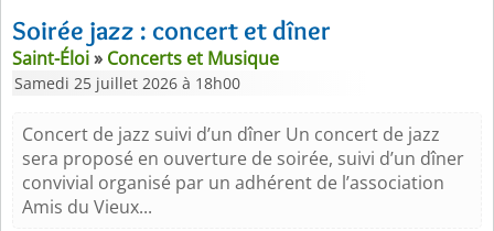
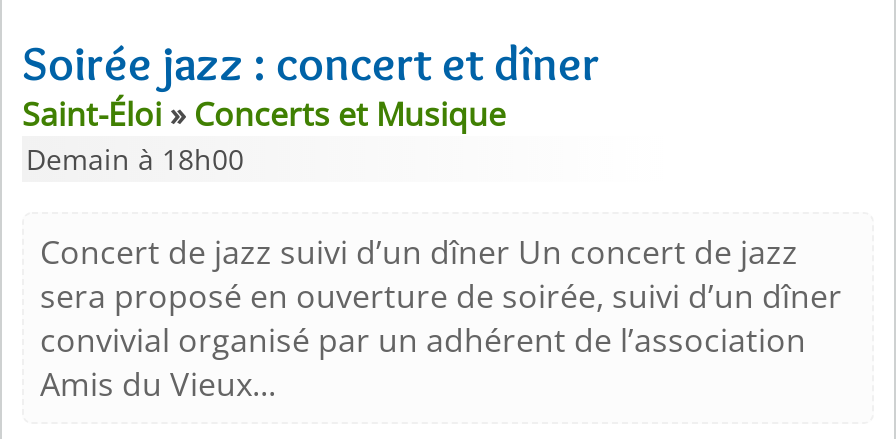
- Samedi 25 juillet 2026 à 18h00
+ Demain à 18h00
